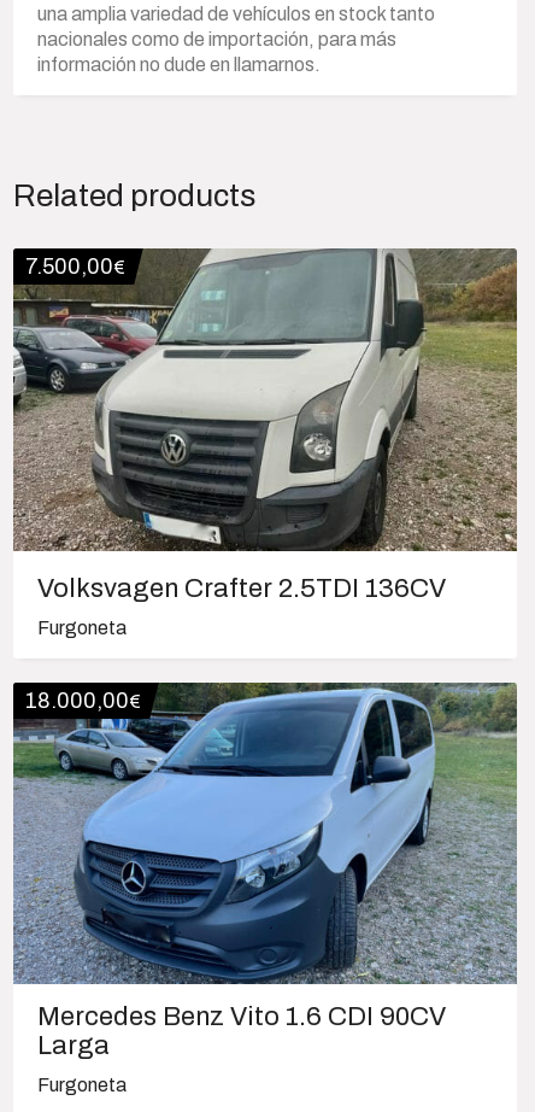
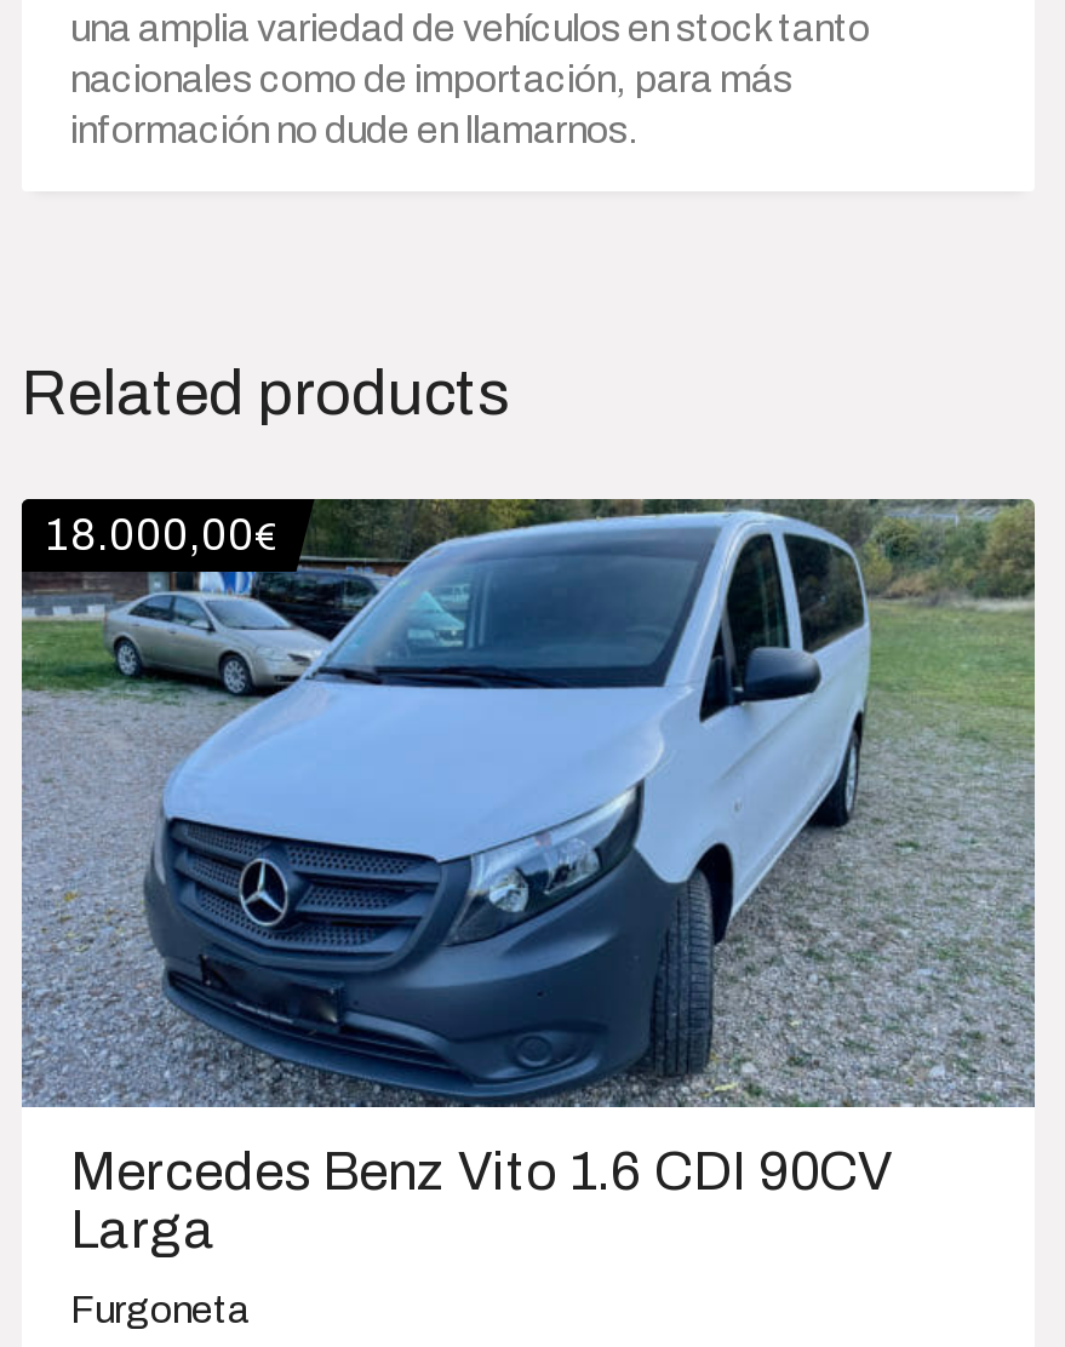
- [image]
- 7.500,00€

- Volksvagen Crafter 2.5TDI 136CV
- Furgoneta
